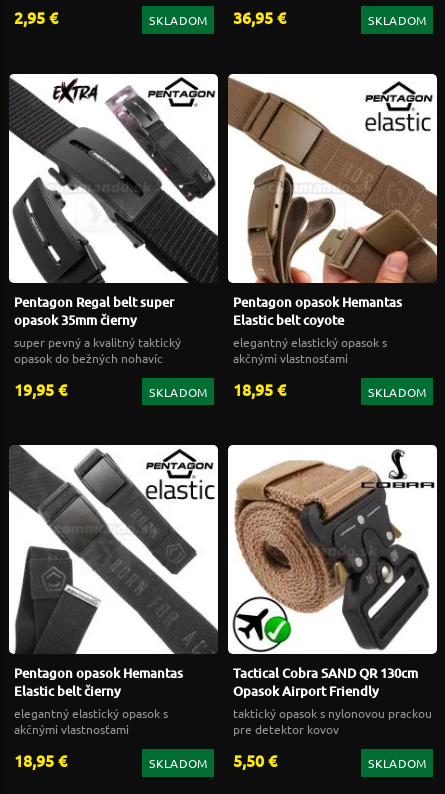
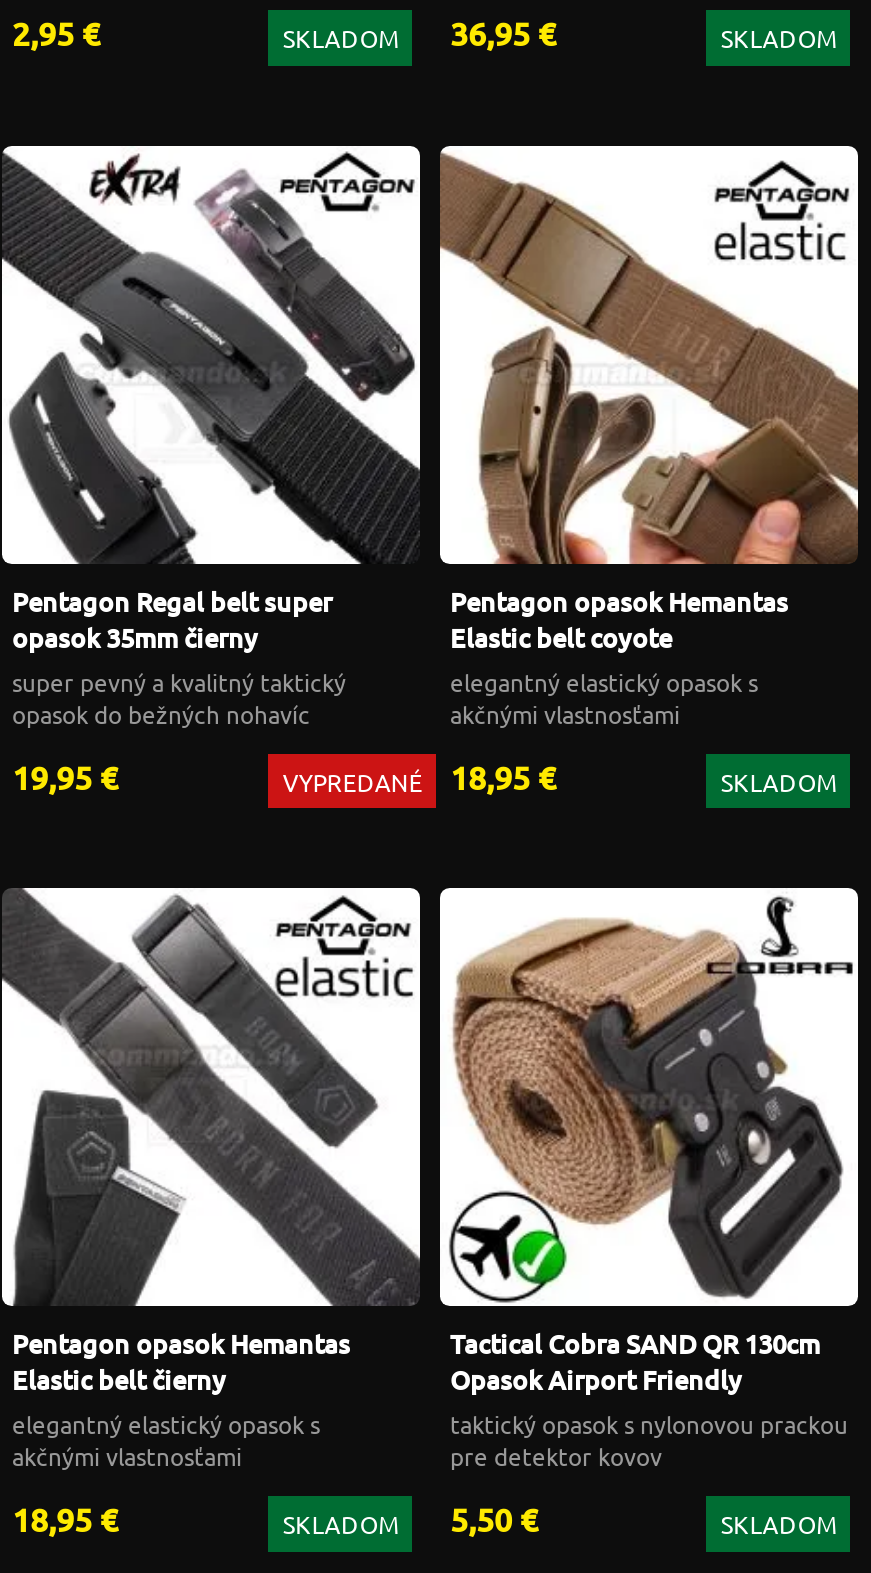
- SKLADOM
+ VYPREDANÉ
